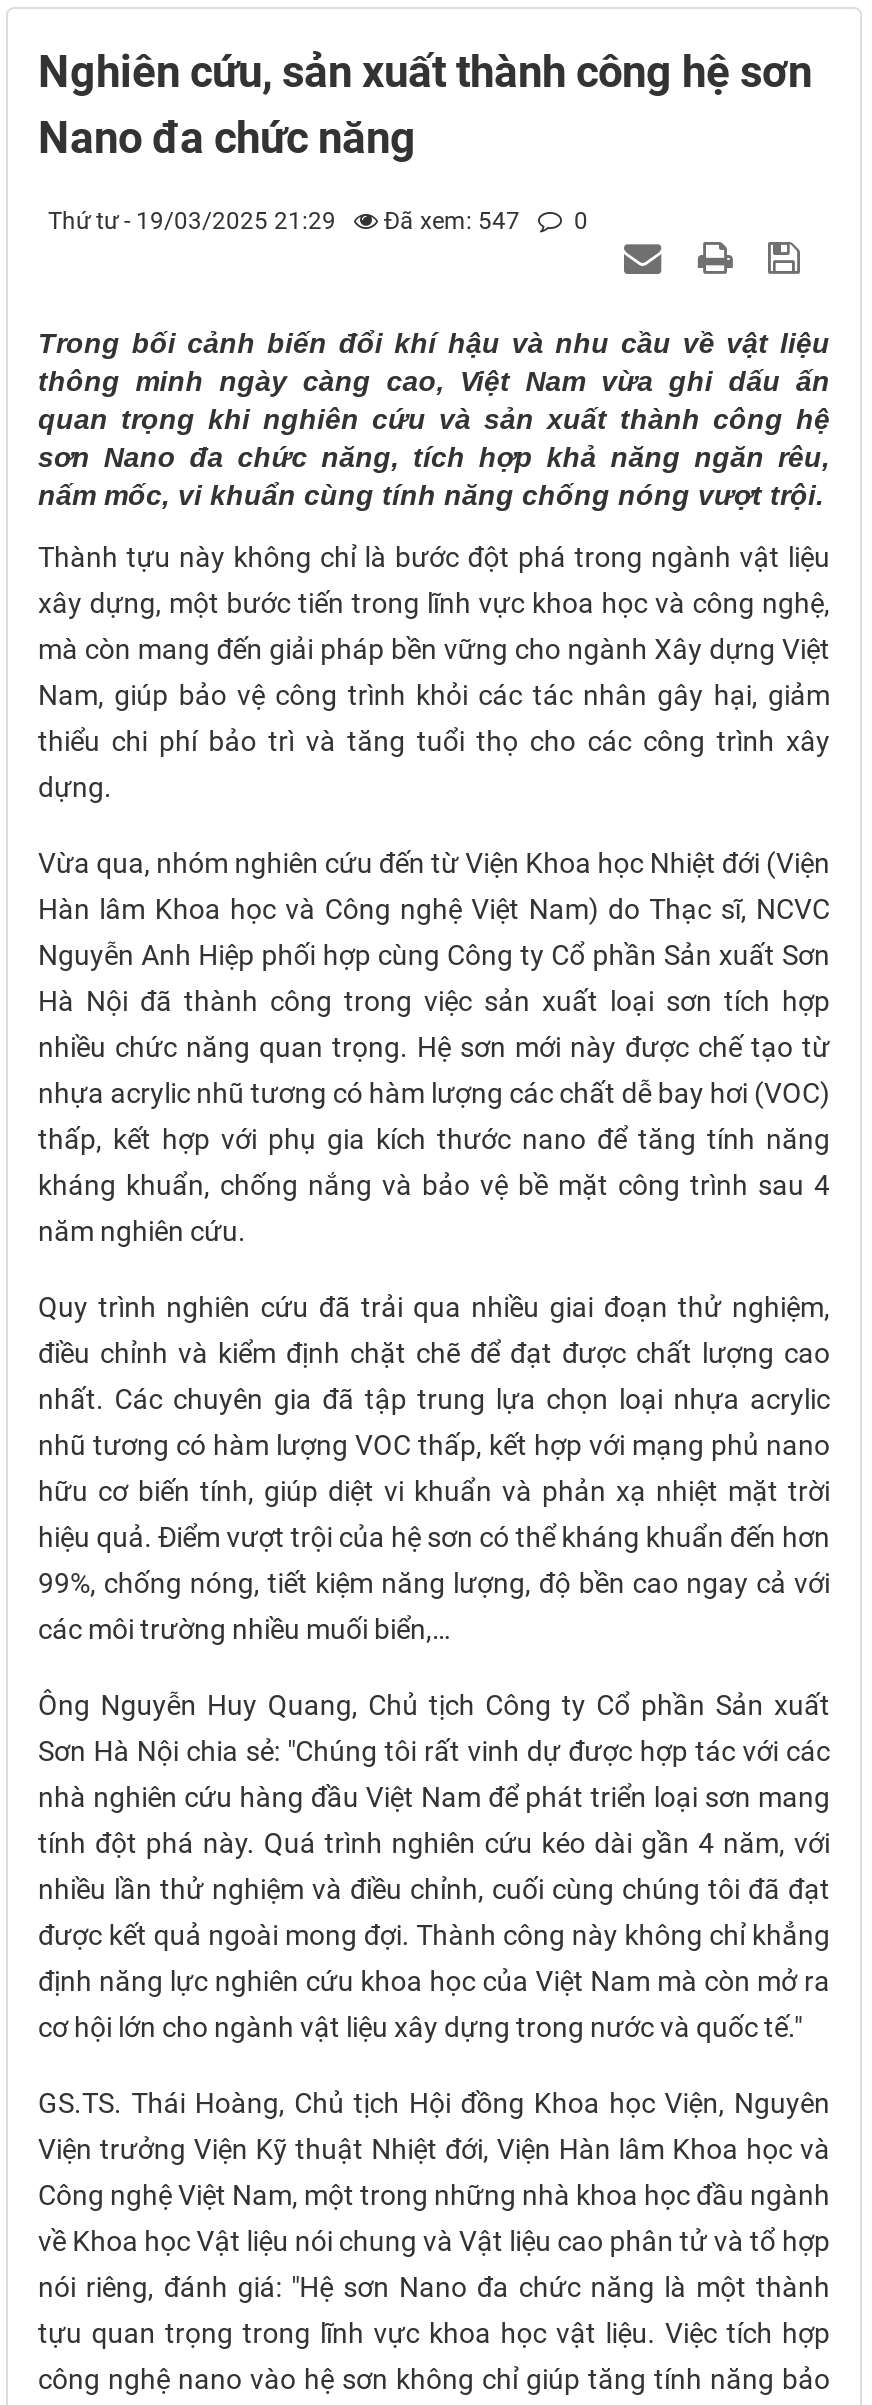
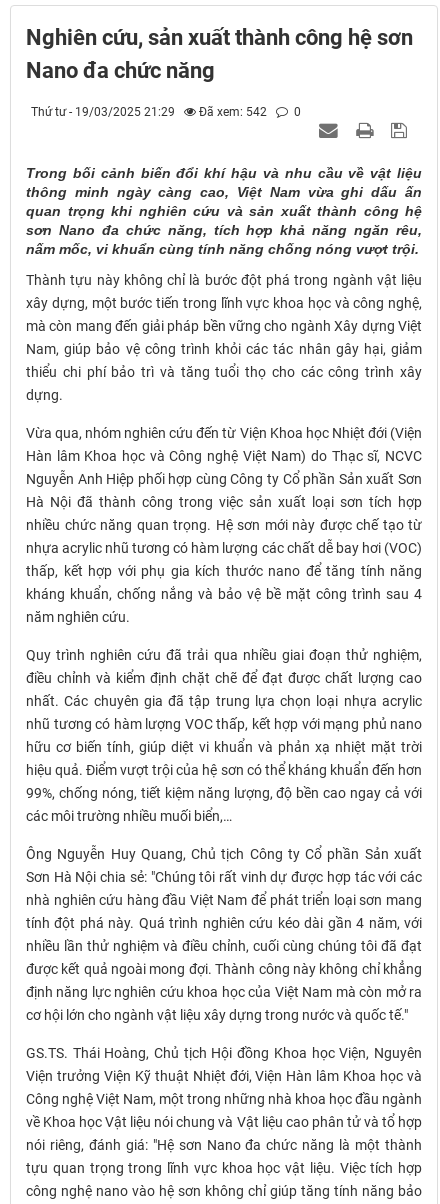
- Thứ tư - 19/03/2025 21:29 Đã xem: 547 0
+ Thứ tư - 19/03/2025 21:29 Đã xem: 542 0
